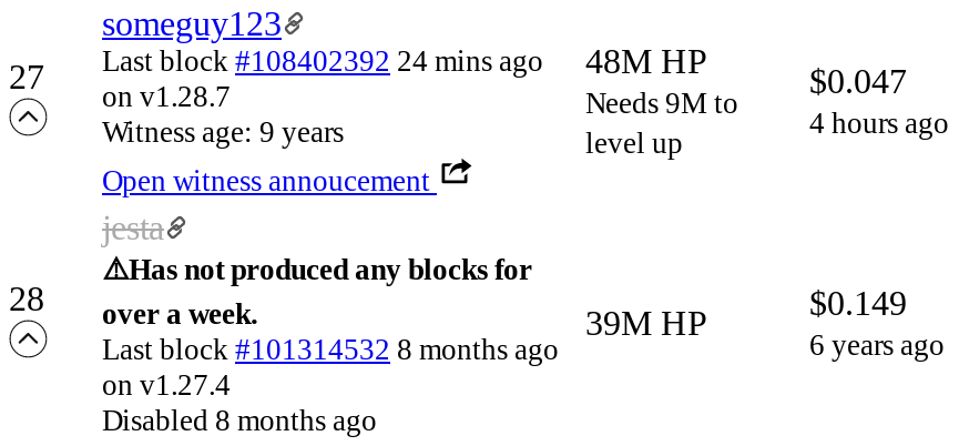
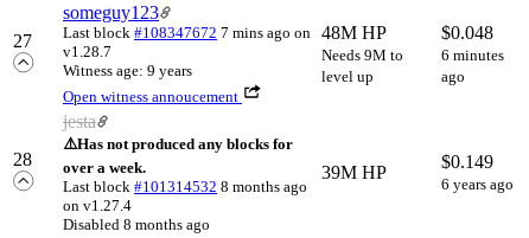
- Last block #108402392 24 mins ago
- on v1.28.7
+ Last block #108347672 7 mins ago on
+ v1.28.7

- $0.047
- 4 hours ago
+ $0.048
+ 6 minutes
+ ago
